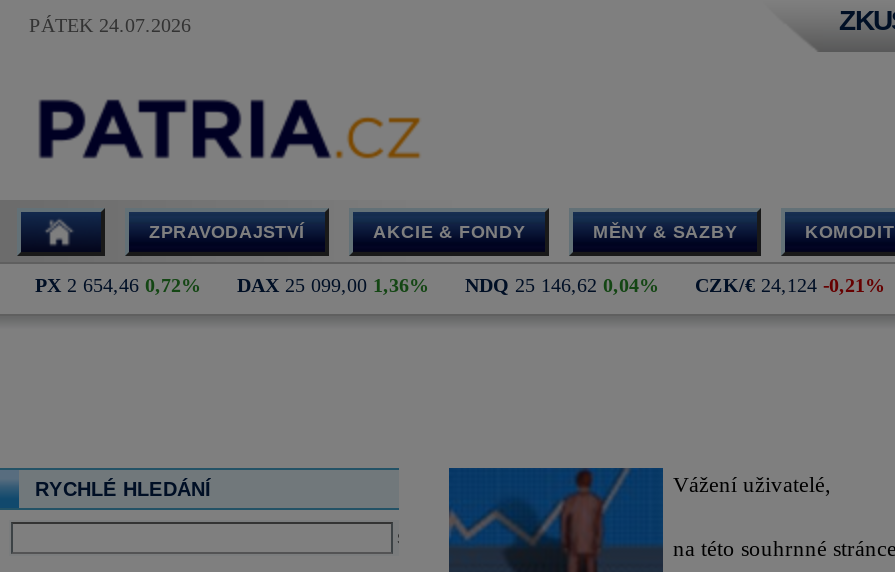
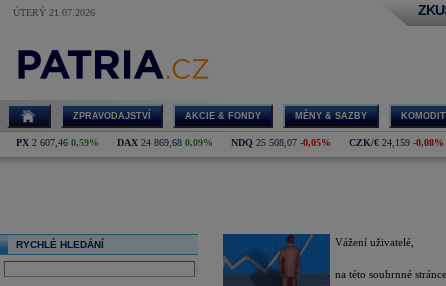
- PÁTEK 24.07.2026
+ ÚTERÝ 21.07.2026

- PX 2 654,46 0,72%
+ PX 2 607,46 0,59%

- DAX 25 099,00 1,36%
+ DAX 24 869,68 0,09%

- NDQ 25 146,62 0,04%
+ NDQ 25 508,07 -0,05%

- CZK/€ 24,124 -0,21%
+ CZK/€ 24,159 -0,08%
